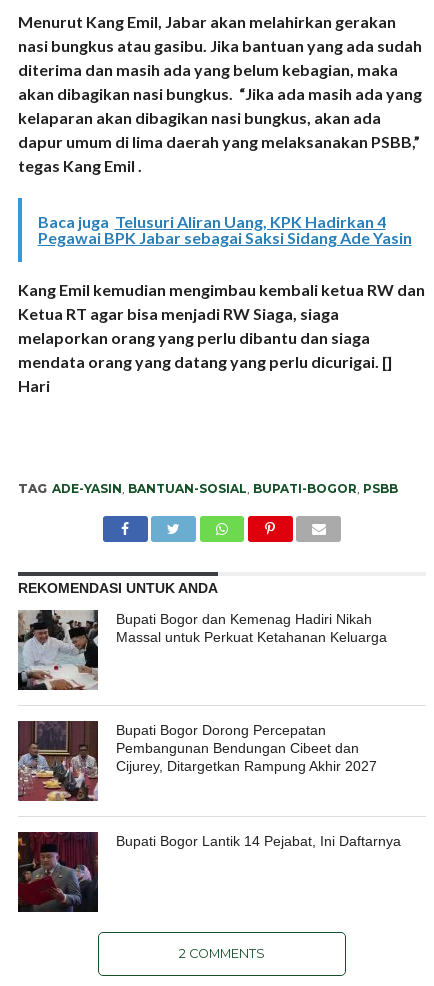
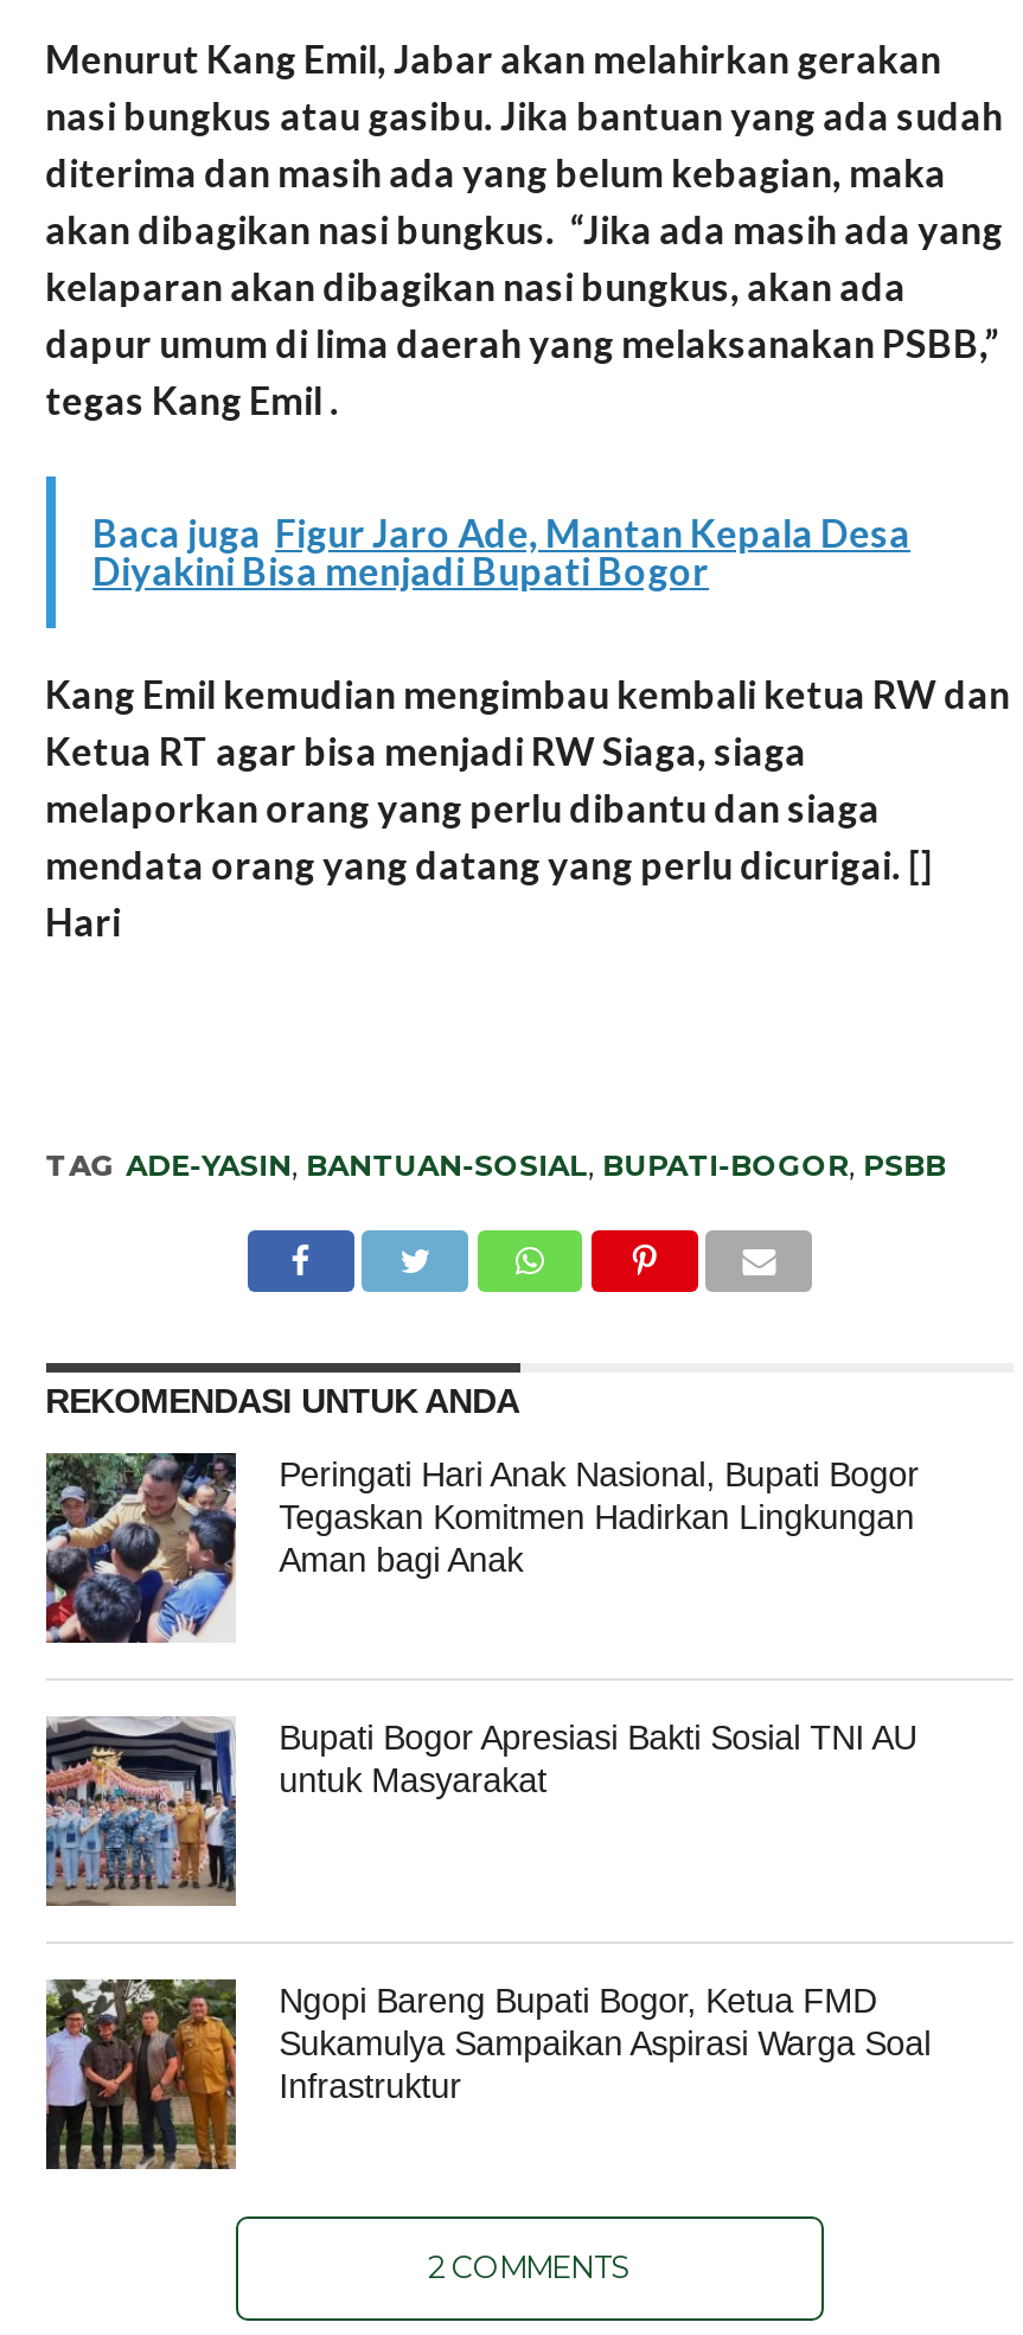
- Baca juga Telusuri Aliran Uang, KPK Hadirkan 4
- Pegawai BPK Jabar sebagai Saksi Sidang Ade Yasin
+ Baca juga Figur Jaro Ade, Mantan Kepala Desa
+ Diyakini Bisa menjadi Bupati Bogor

- [image]
- Bupati Bogor dan Kemenag Hadiri Nikah
- Massal untuk Perkuat Ketahanan Keluarga
+ [image]
+ Peringati Hari Anak Nasional, Bupati Bogor
+ Tegaskan Komitmen Hadirkan Lingkungan
+ Aman bagi Anak

- [image]
- Bupati Bogor Dorong Percepatan
- Pembangunan Bendungan Cibeet dan
- Cijurey, Ditargetkan Rampung Akhir 2027
+ [image]
+ Bupati Bogor Apresiasi Bakti Sosial TNI AU
+ untuk Masyarakat

- [image]
- Bupati Bogor Lantik 14 Pejabat, Ini Daftarnya
+ [image]
+ Ngopi Bareng Bupati Bogor, Ketua FMD
+ Sukamulya Sampaikan Aspirasi Warga Soal
+ Infrastruktur
